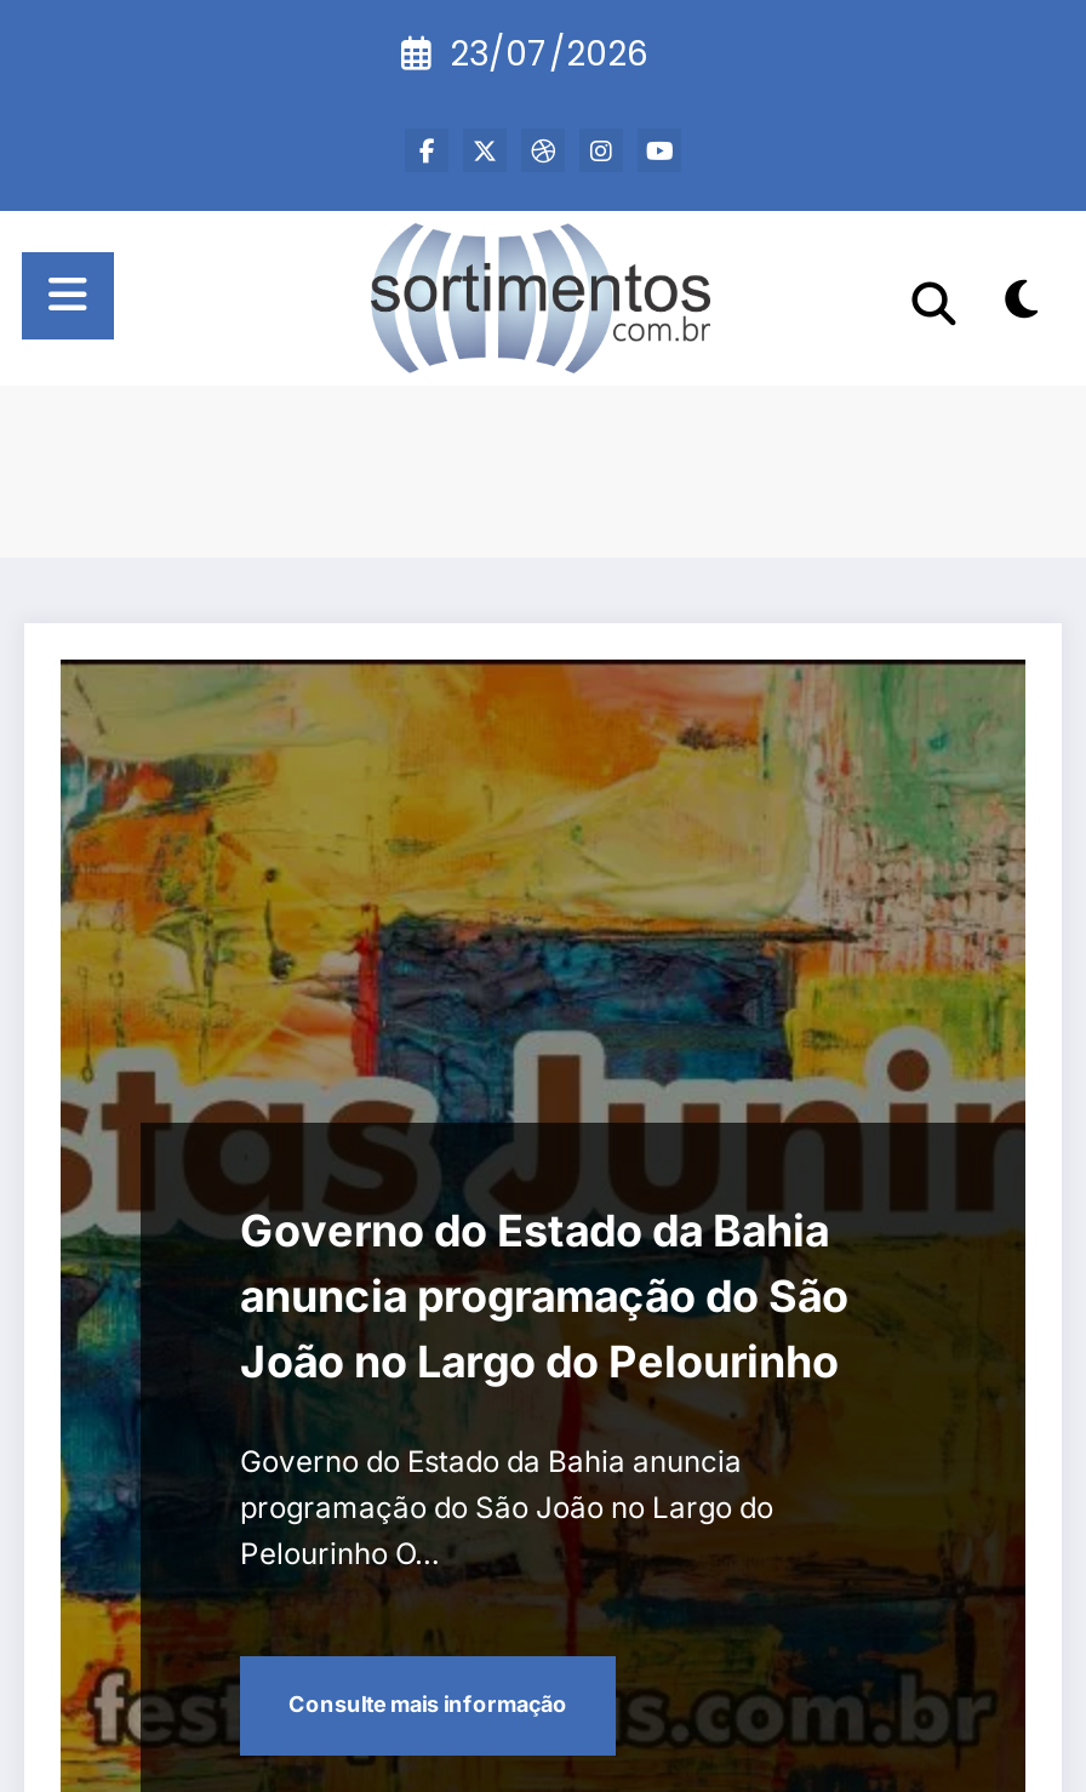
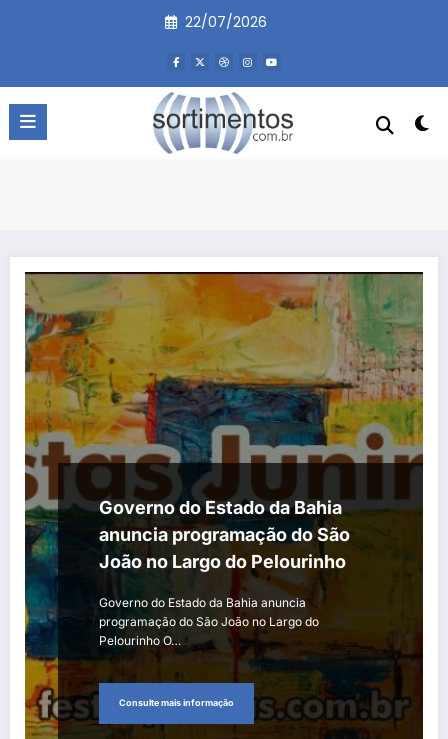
- 23/07/2026
+ 22/07/2026
